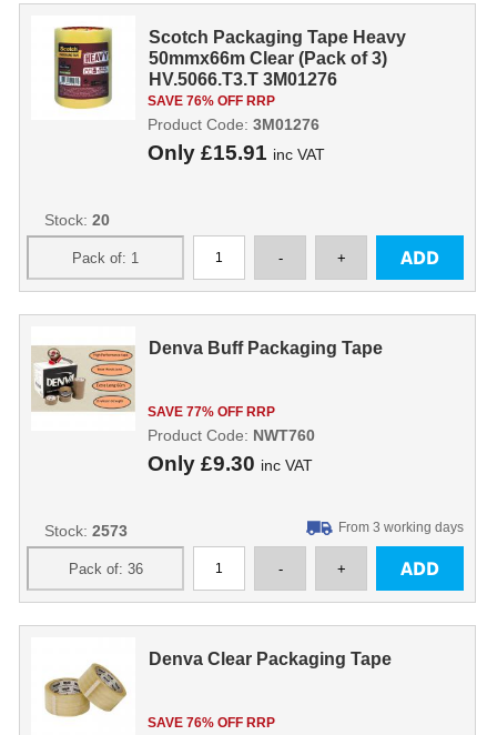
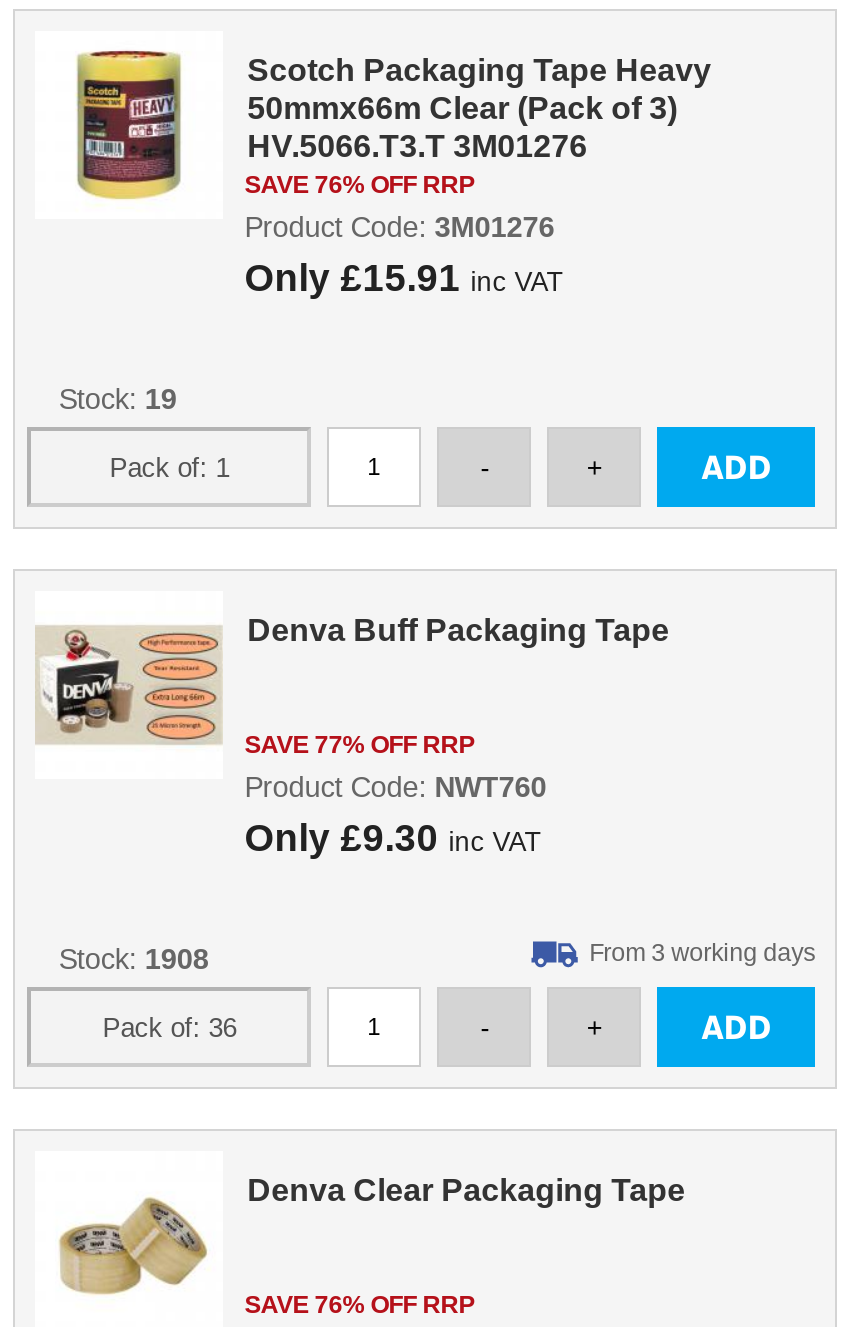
- Stock: 20
+ Stock: 19

- Stock: 2573
+ Stock: 1908
